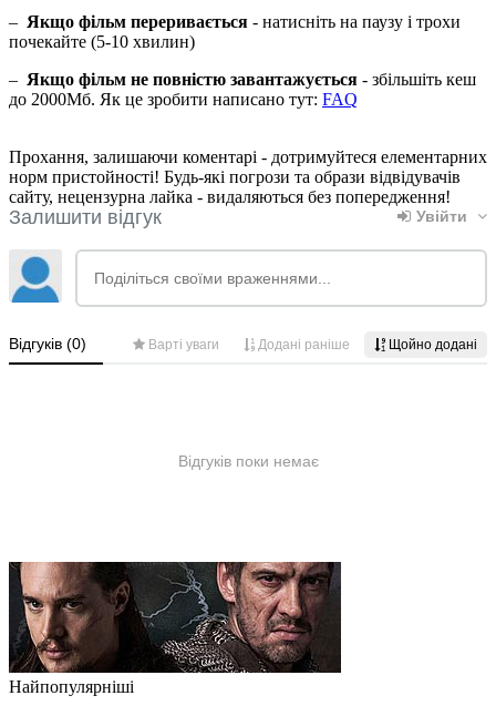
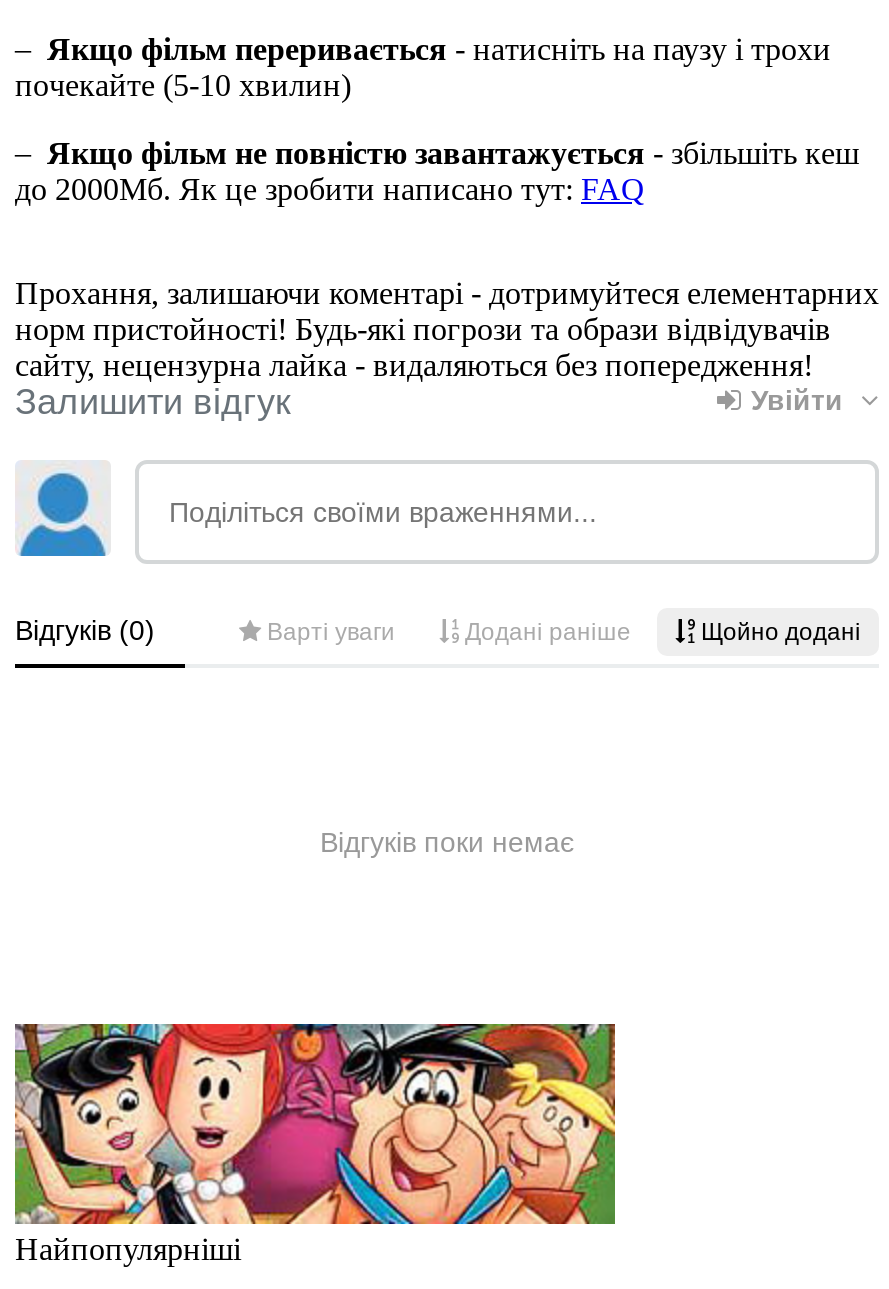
- [image]
+ [image]
